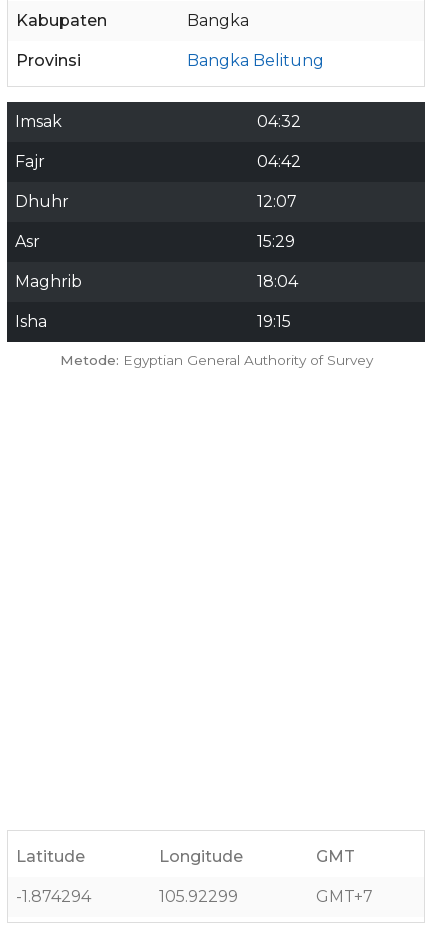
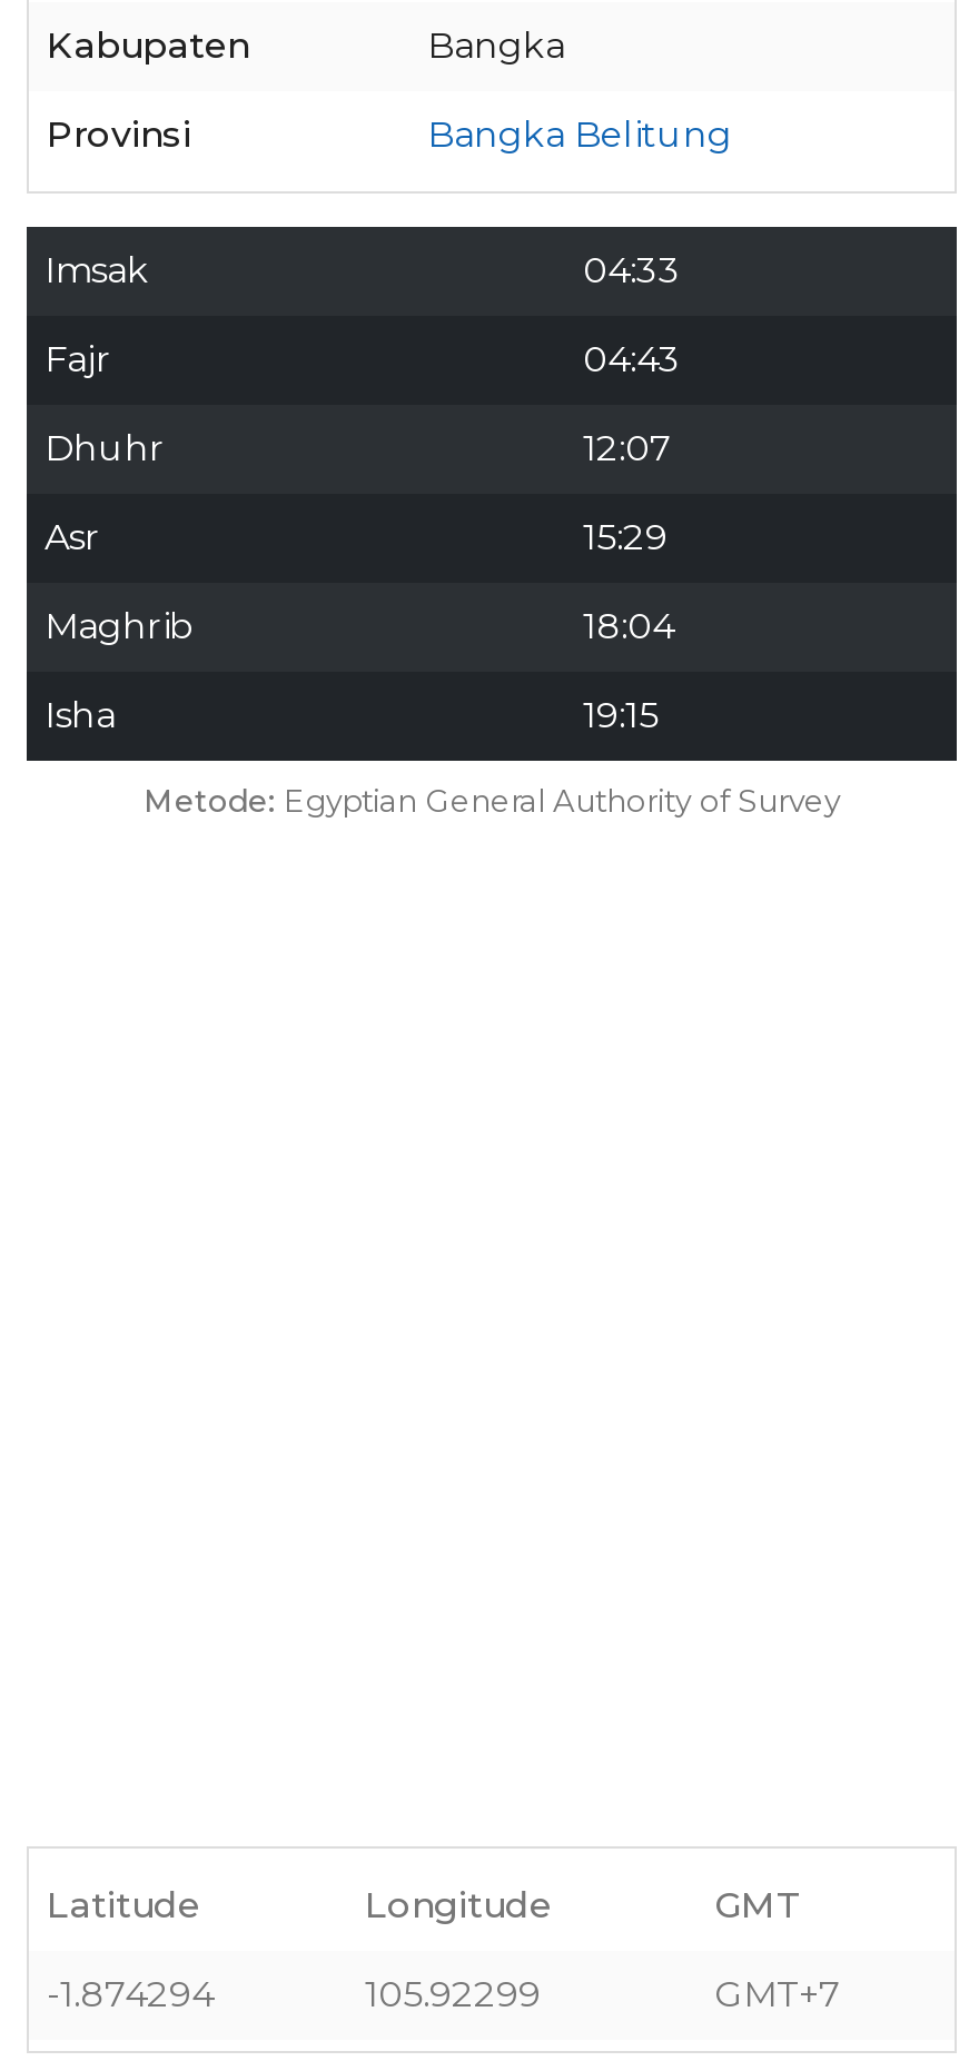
- 04:32
+ 04:33

- 04:42
+ 04:43
